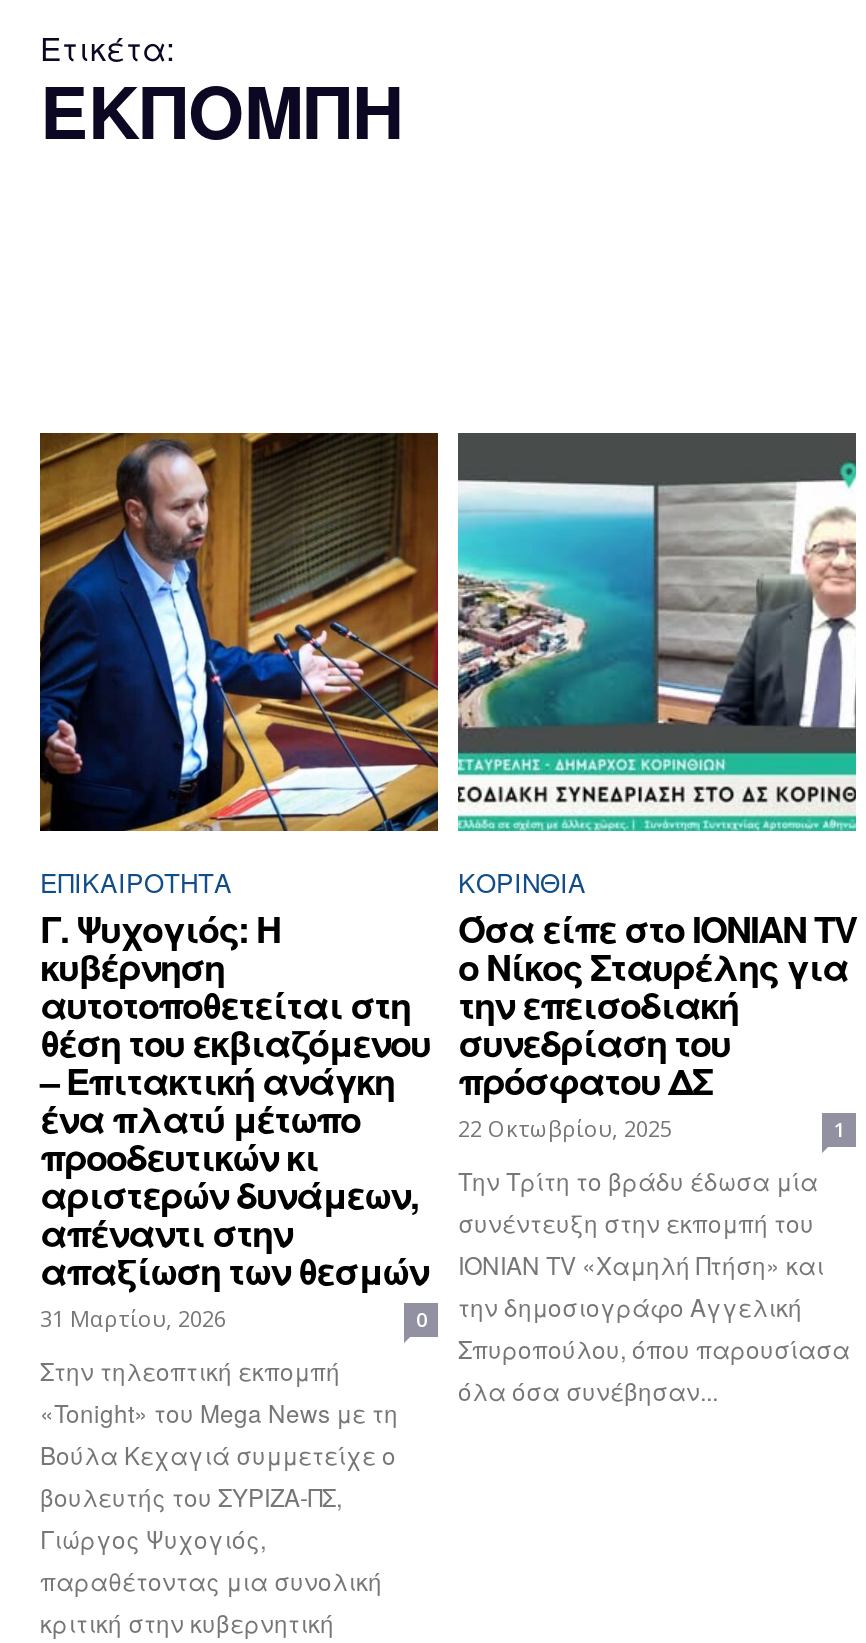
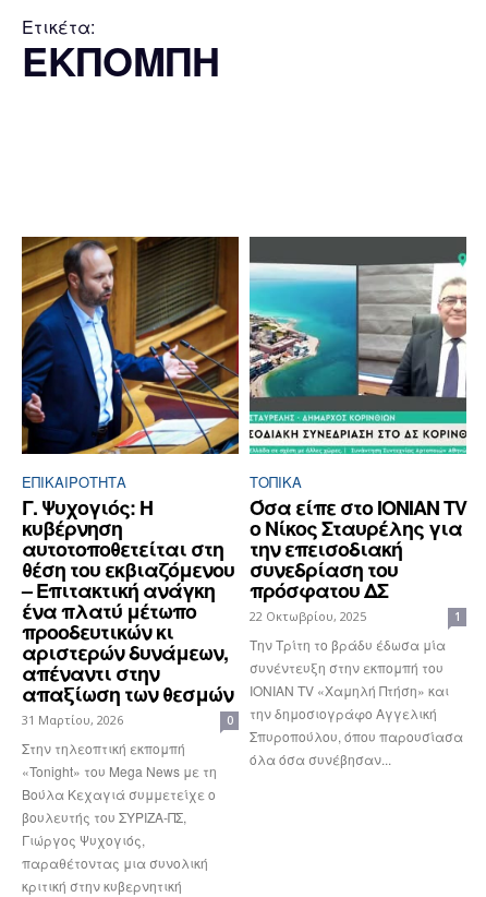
- ΚΟΡΙΝΘΊΑ
+ ΤΟΠΙΚΑ
